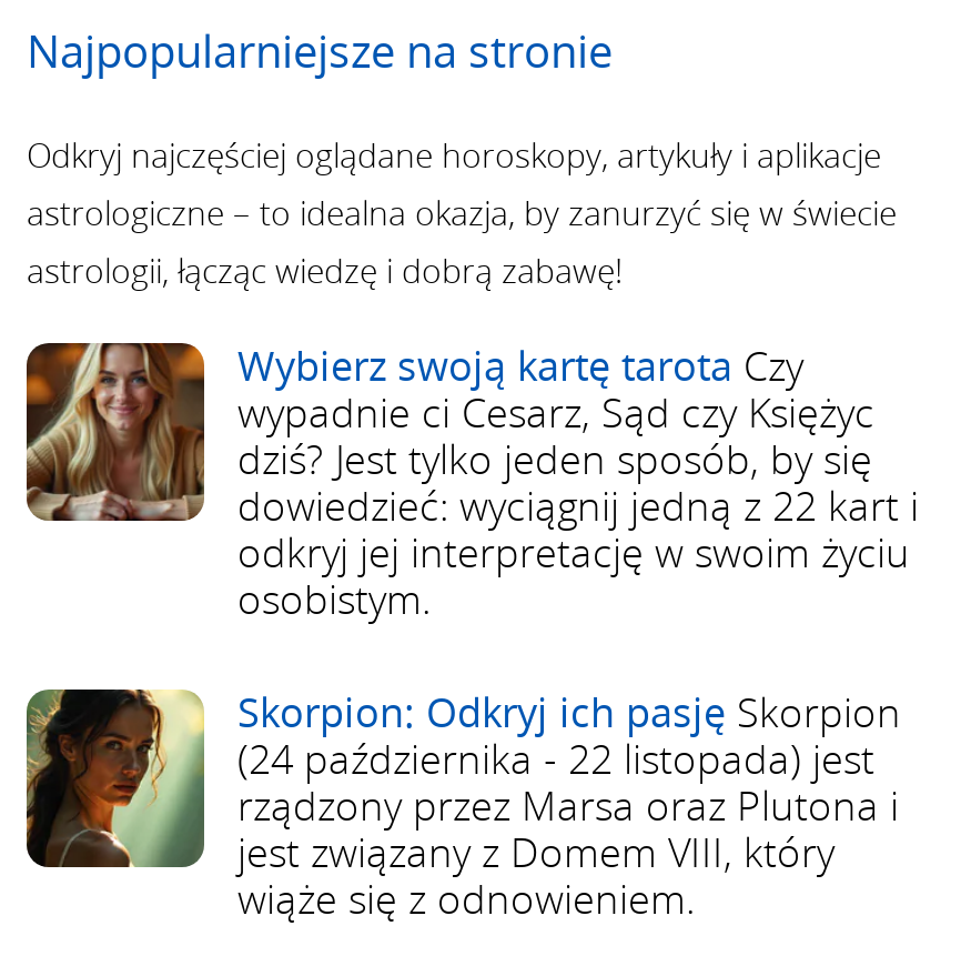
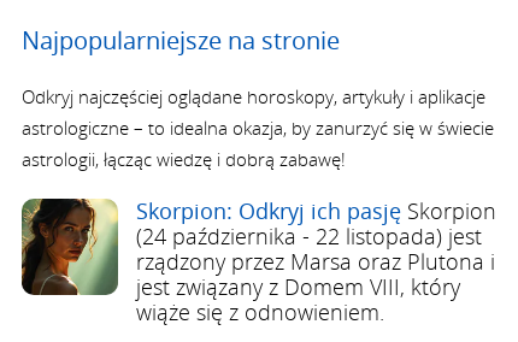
- [image]
- Wybierz swoją kartę tarota Czy
- wypadnie ci Cesarz, Sąd czy Księżyc
- dziś? Jest tylko jeden sposób, by się
- dowiedzieć: wyciągnij jedną z 22 kart i
- odkryj jej interpretację w swoim życiu
- osobistym.
